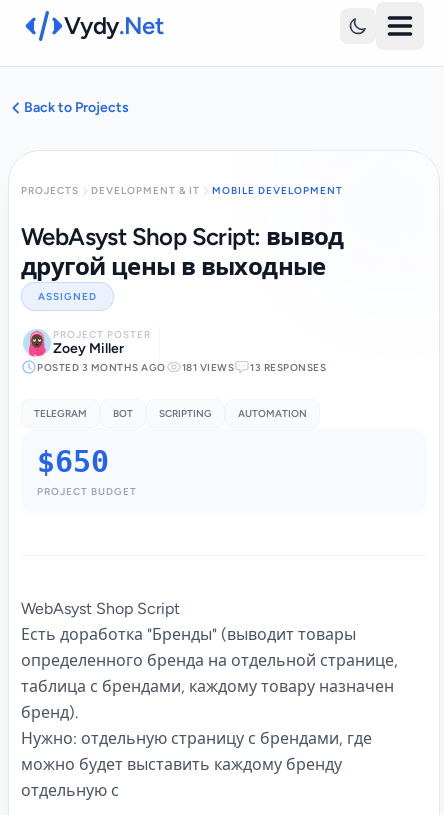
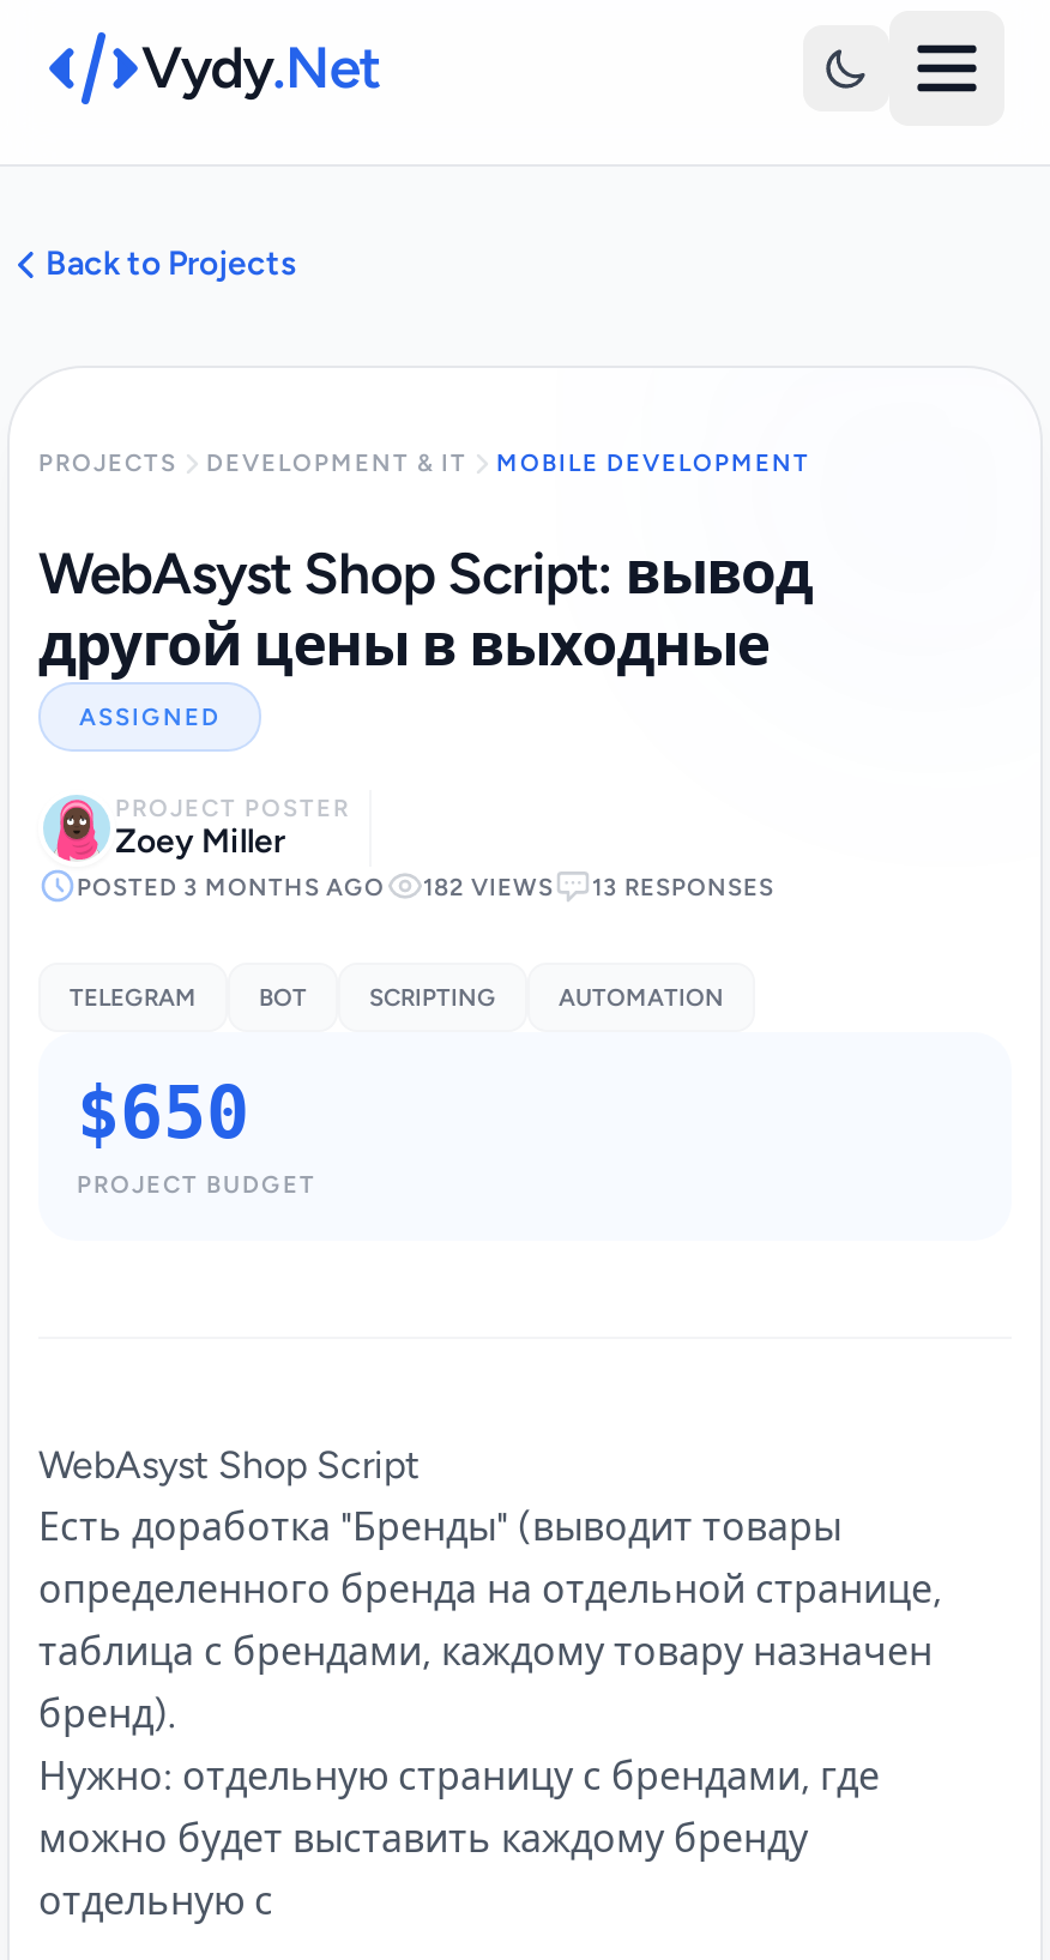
- POSTED 3 MONTHS AGO 181 VIEWS 13 RESPONSES
+ POSTED 3 MONTHS AGO 182 VIEWS 13 RESPONSES
